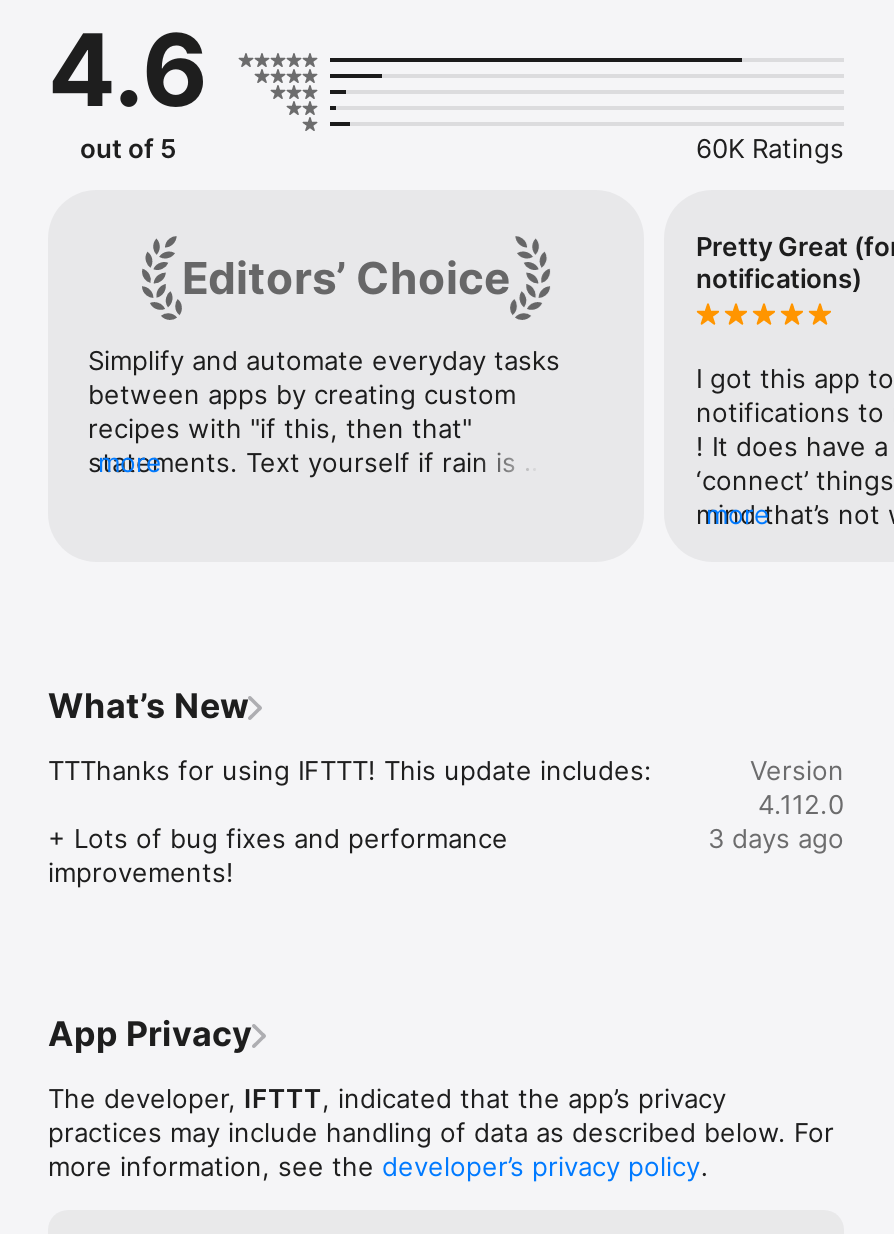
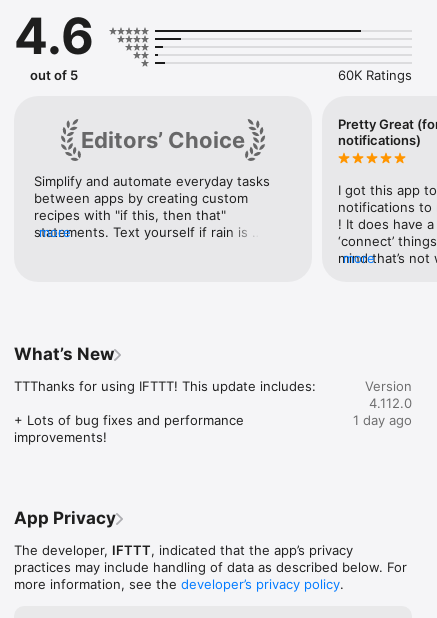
- 3 days ago
+ 1 day ago
